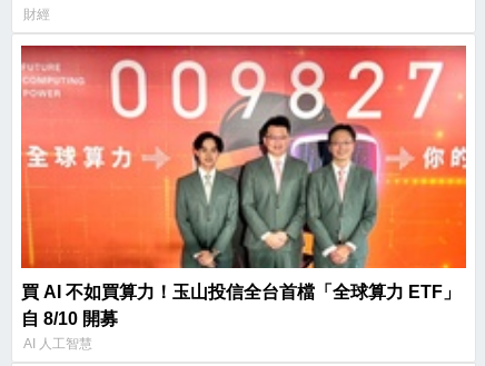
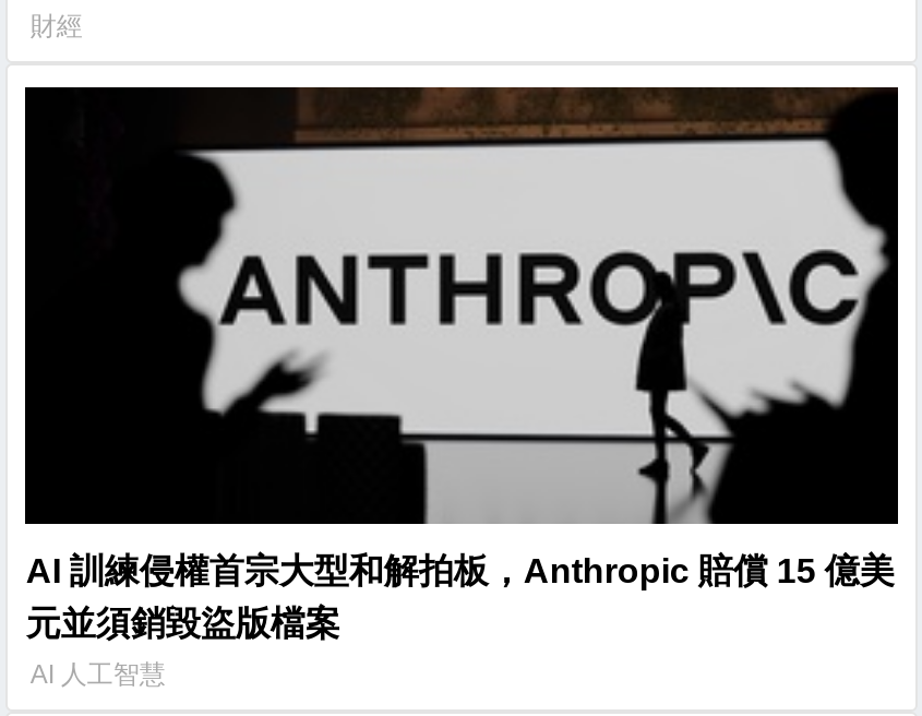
- [image]
- 買 AI 不如買算力！玉山投信全台首檔「全球算力 ETF」
- 自 8/10 開募
+ [image]
+ AI 訓練侵權首宗大型和解拍板，Anthropic 賠償 15 億美
+ 元並須銷毀盜版檔案
